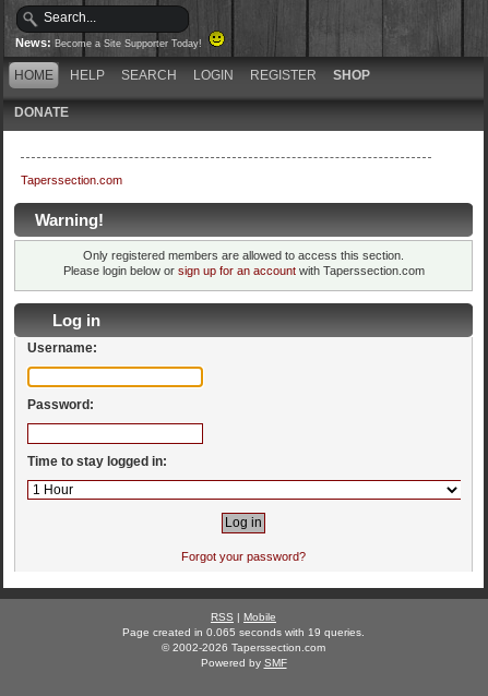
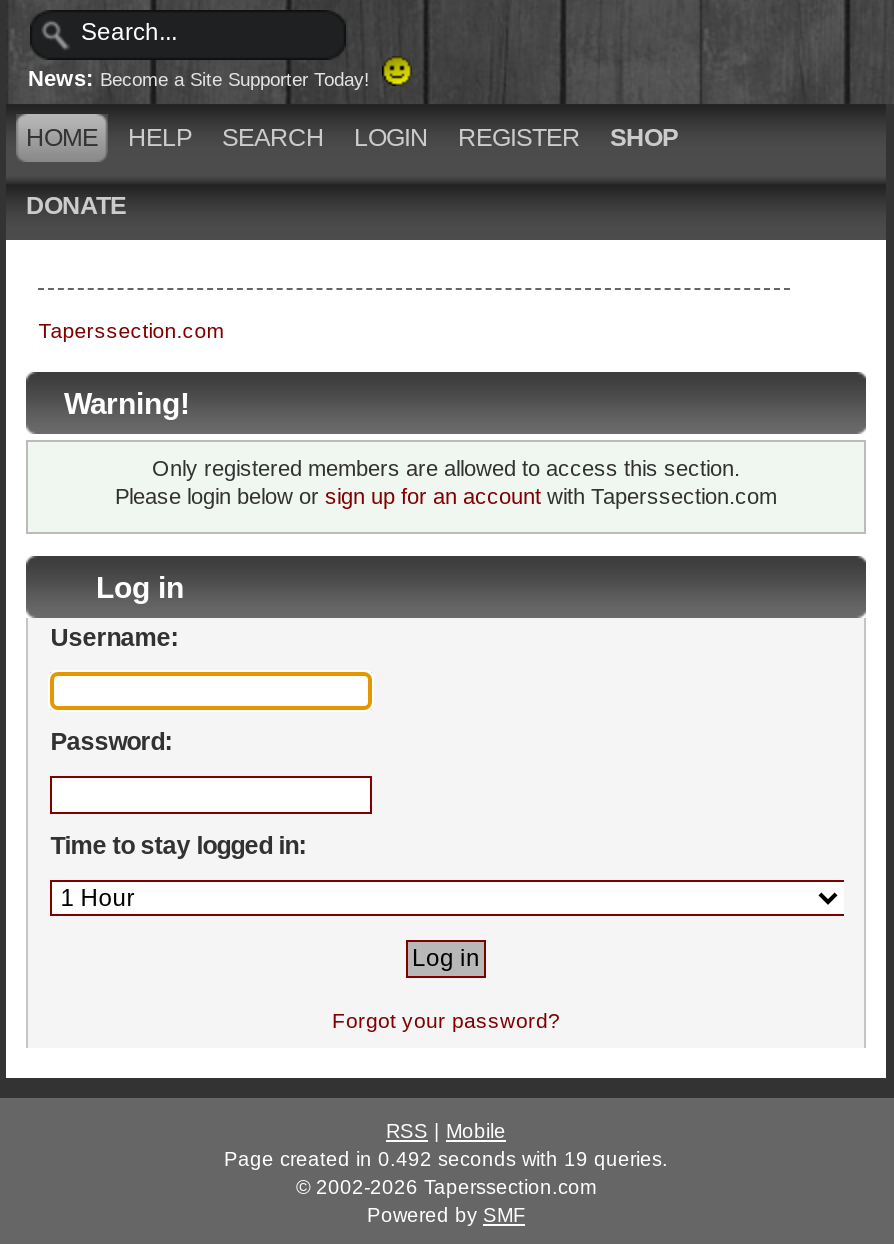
- Page created in 0.065 seconds with 19 queries.
+ Page created in 0.492 seconds with 19 queries.
